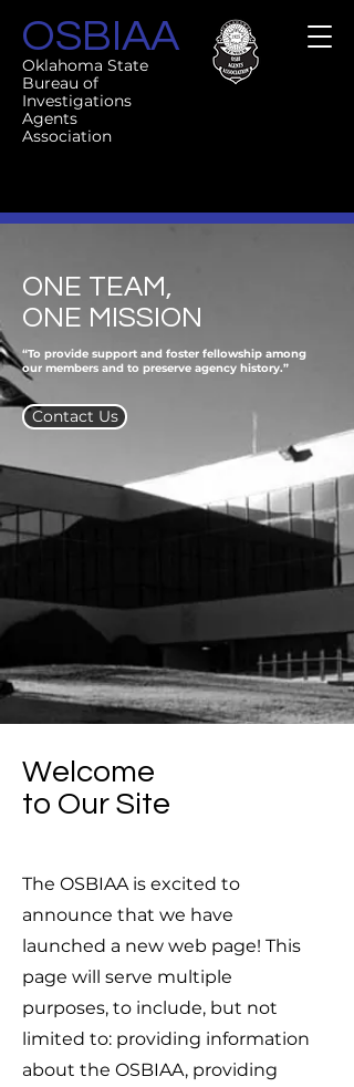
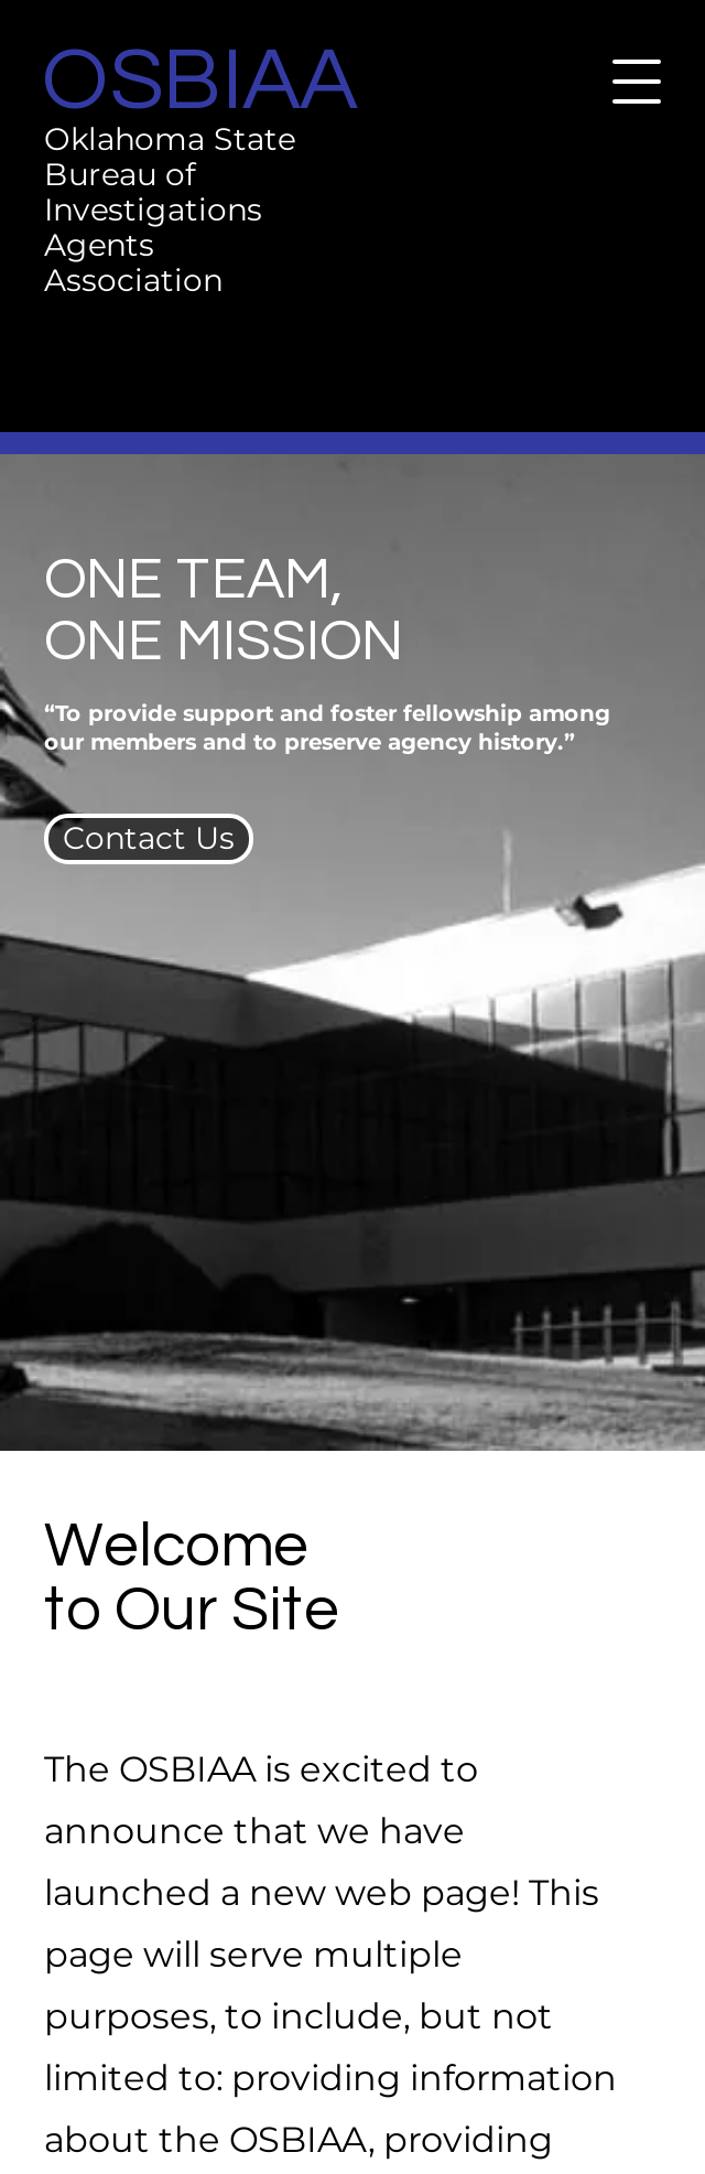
- [image]
